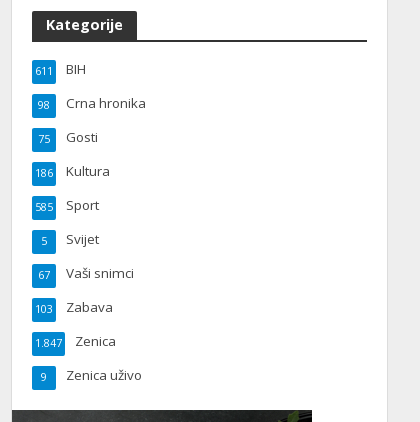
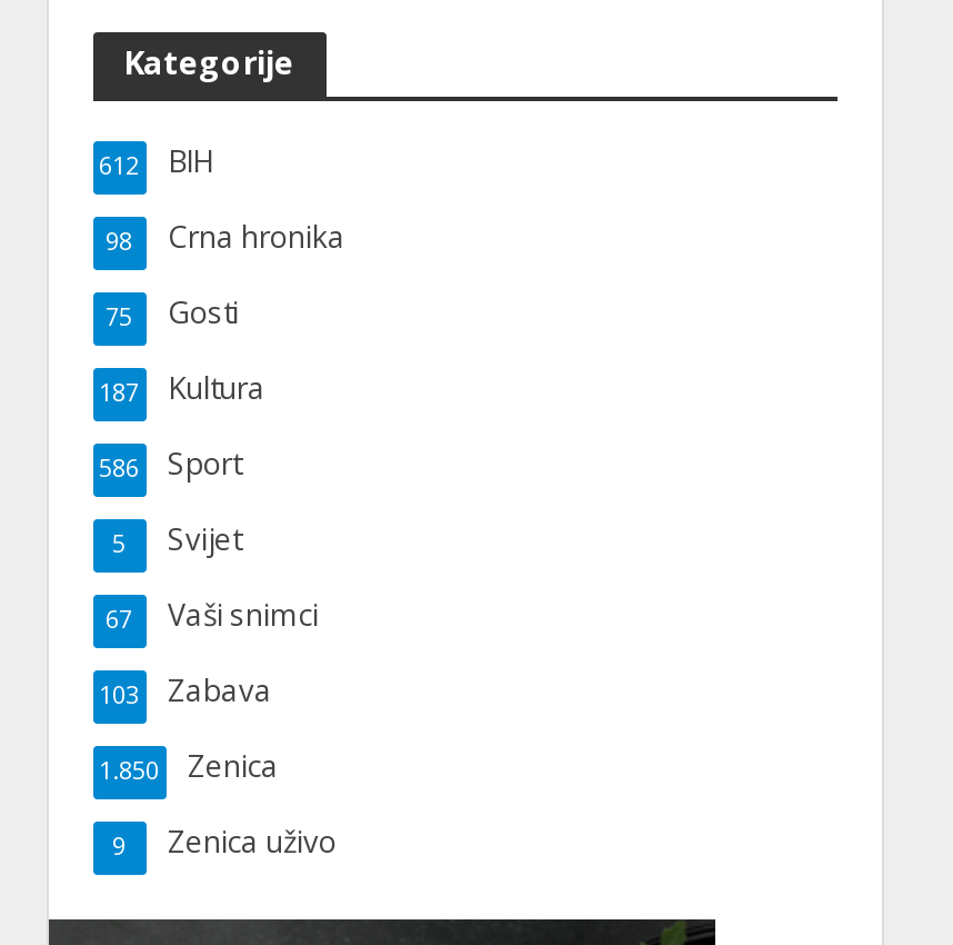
- 611 BIH
+ 612 BIH

- 186 Kultura
+ 187 Kultura

- 585 Sport
+ 586 Sport

- 1.847 Zenica
+ 1.850 Zenica
